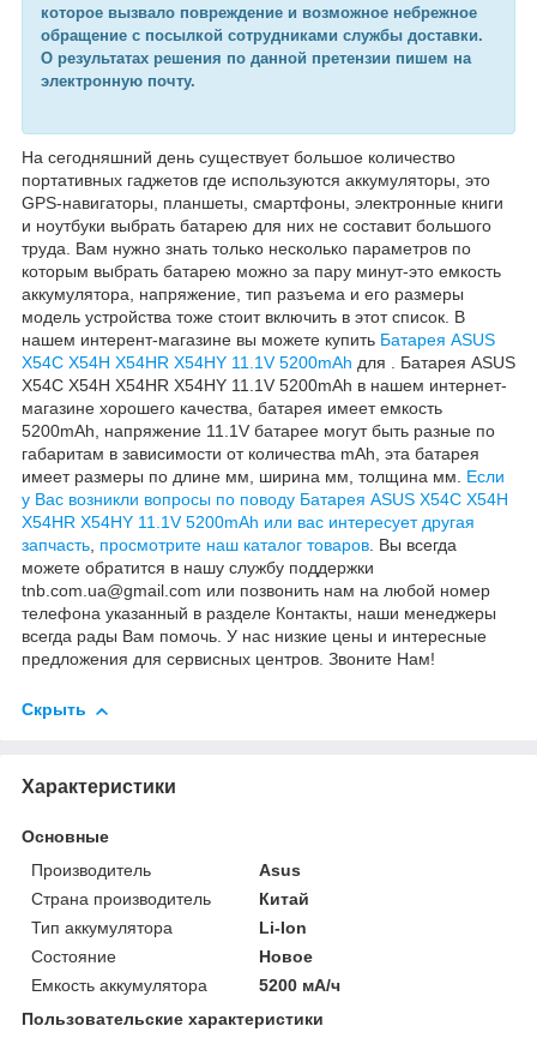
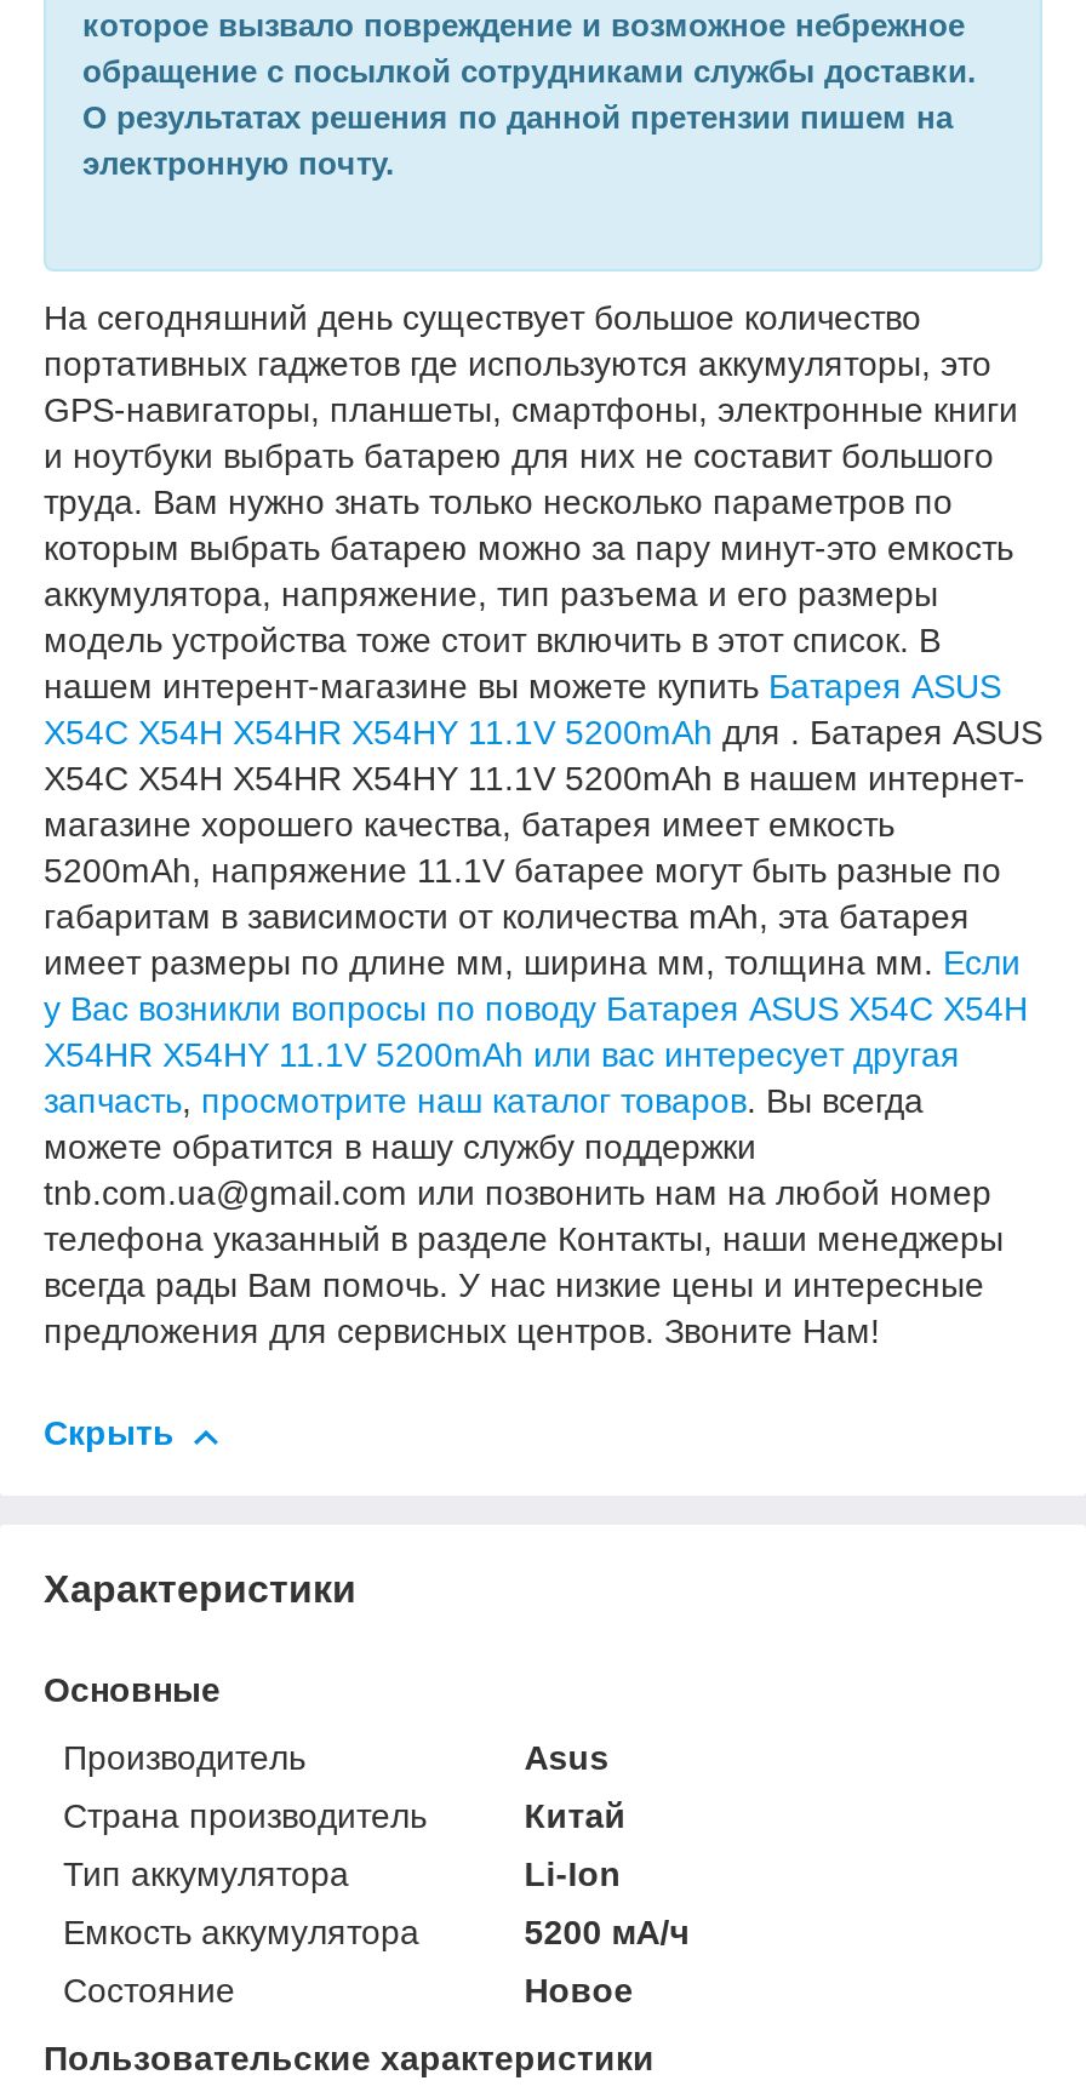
moved down: Состояние | Новое

moved up: Емкость аккумулятора | 5200 мА/ч
